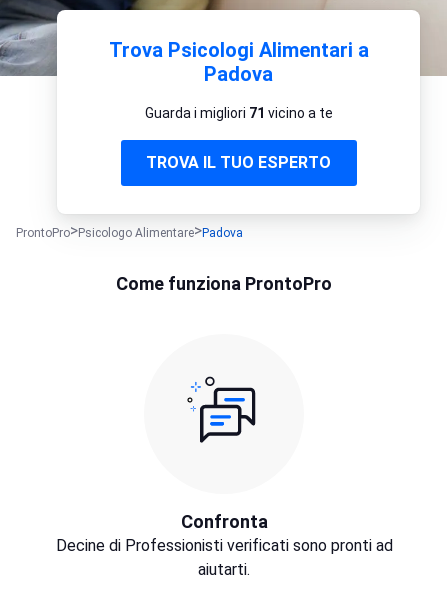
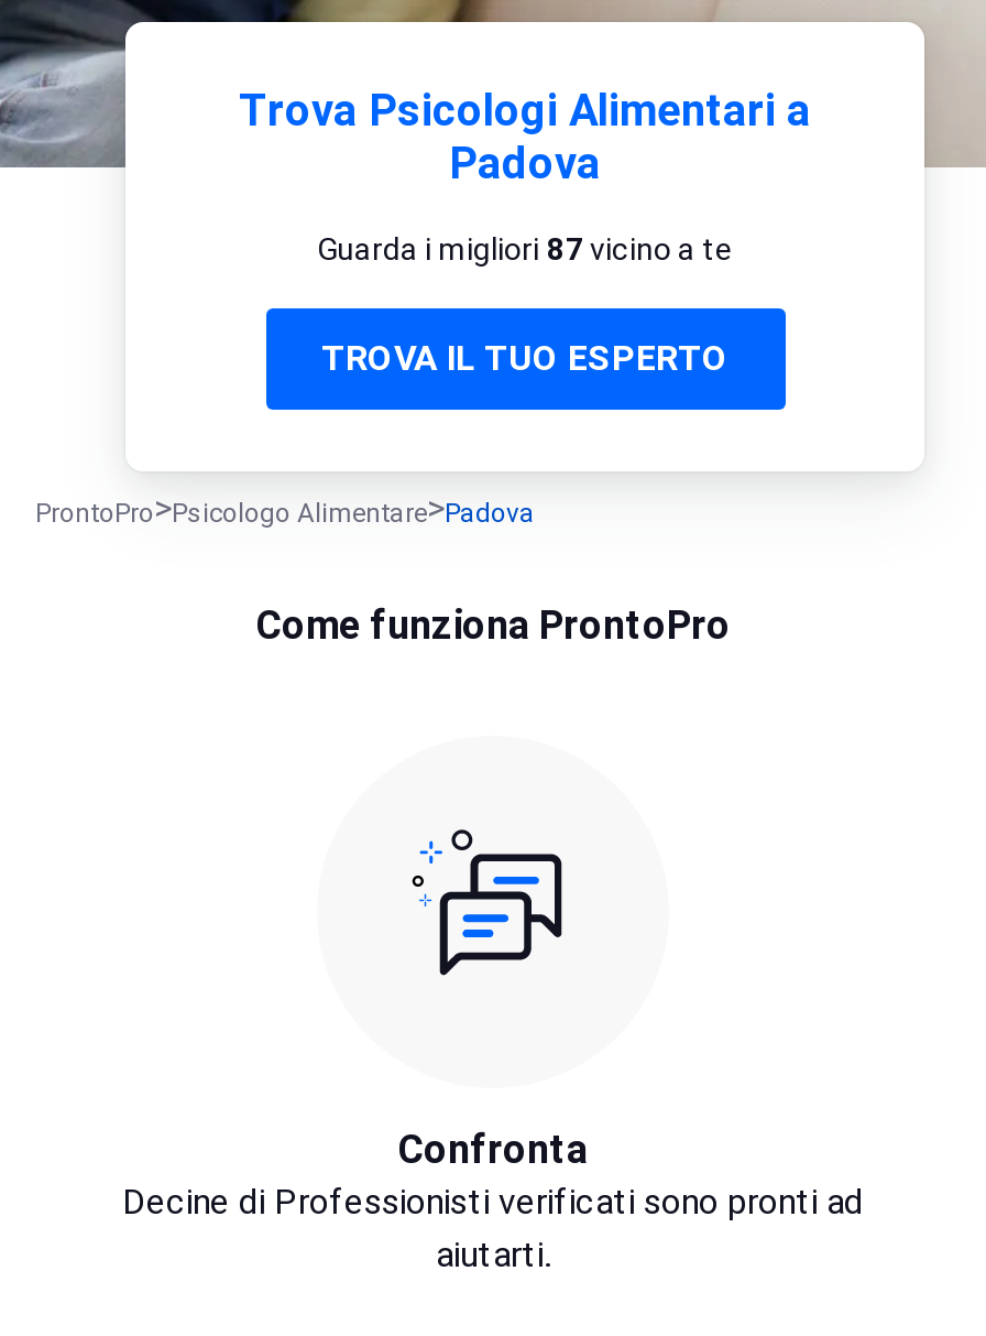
- Guarda i migliori 71 vicino a te
+ Guarda i migliori 87 vicino a te
